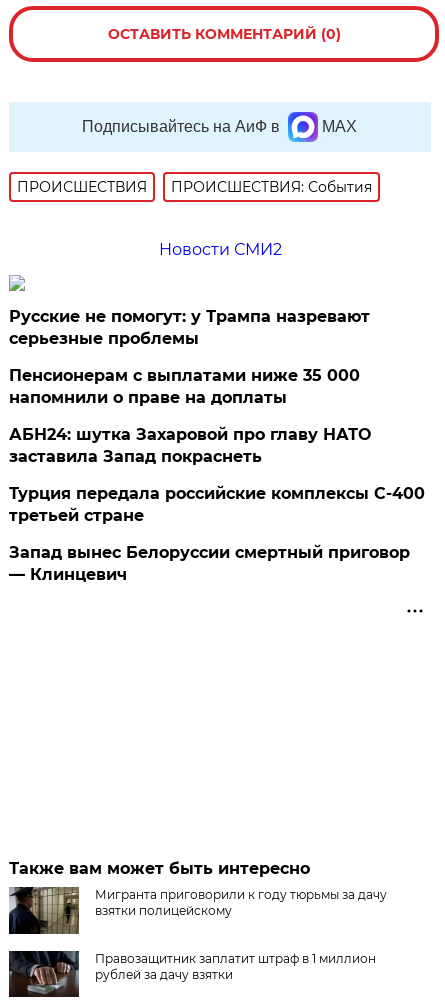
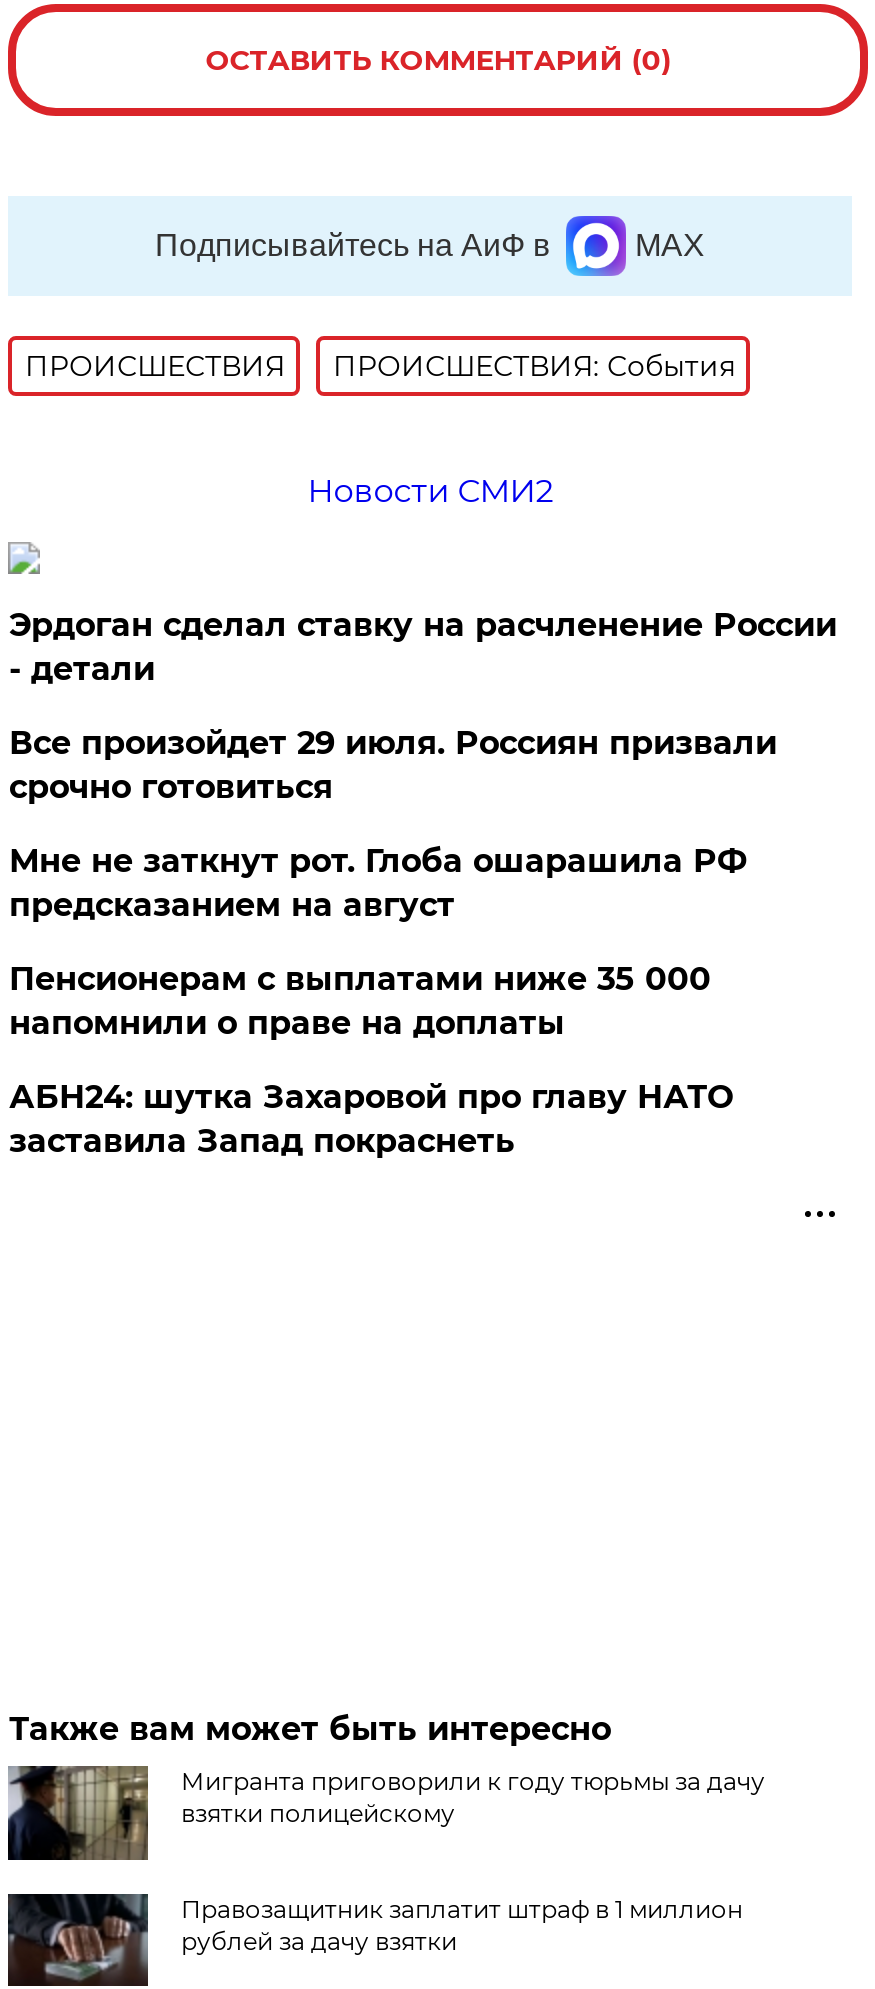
- Русские не помогут: у Трампа назревают
- серьезные проблемы
+ Эрдоган сделал ставку на расчленение России
+ - детали
+ Все произойдет 29 июля. Россиян призвали
+ срочно готовиться
+ Мне не заткнут рот. Глоба ошарашила РФ
+ предсказанием на август

moved down: Пенсионерам с выплатами ниже 35 000 | напомнили о праве на доплаты | АБН24: шутка Захаровой про главу НАТО | заставила Запад покраснеть

- Турция передала российские комплексы С-400
- третьей стране
- Запад вынес Белоруссии смертный приговор
- — Клинцевич
